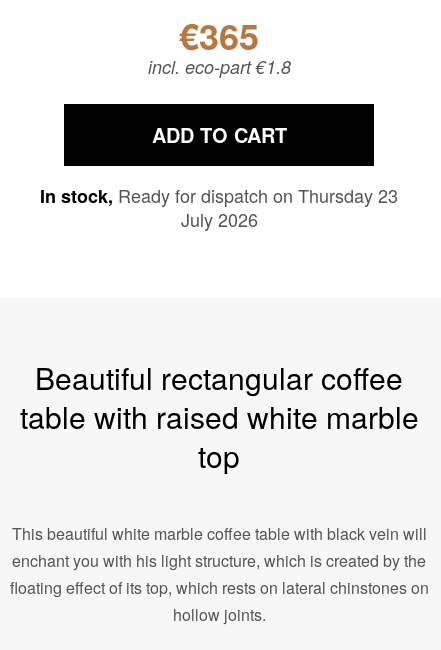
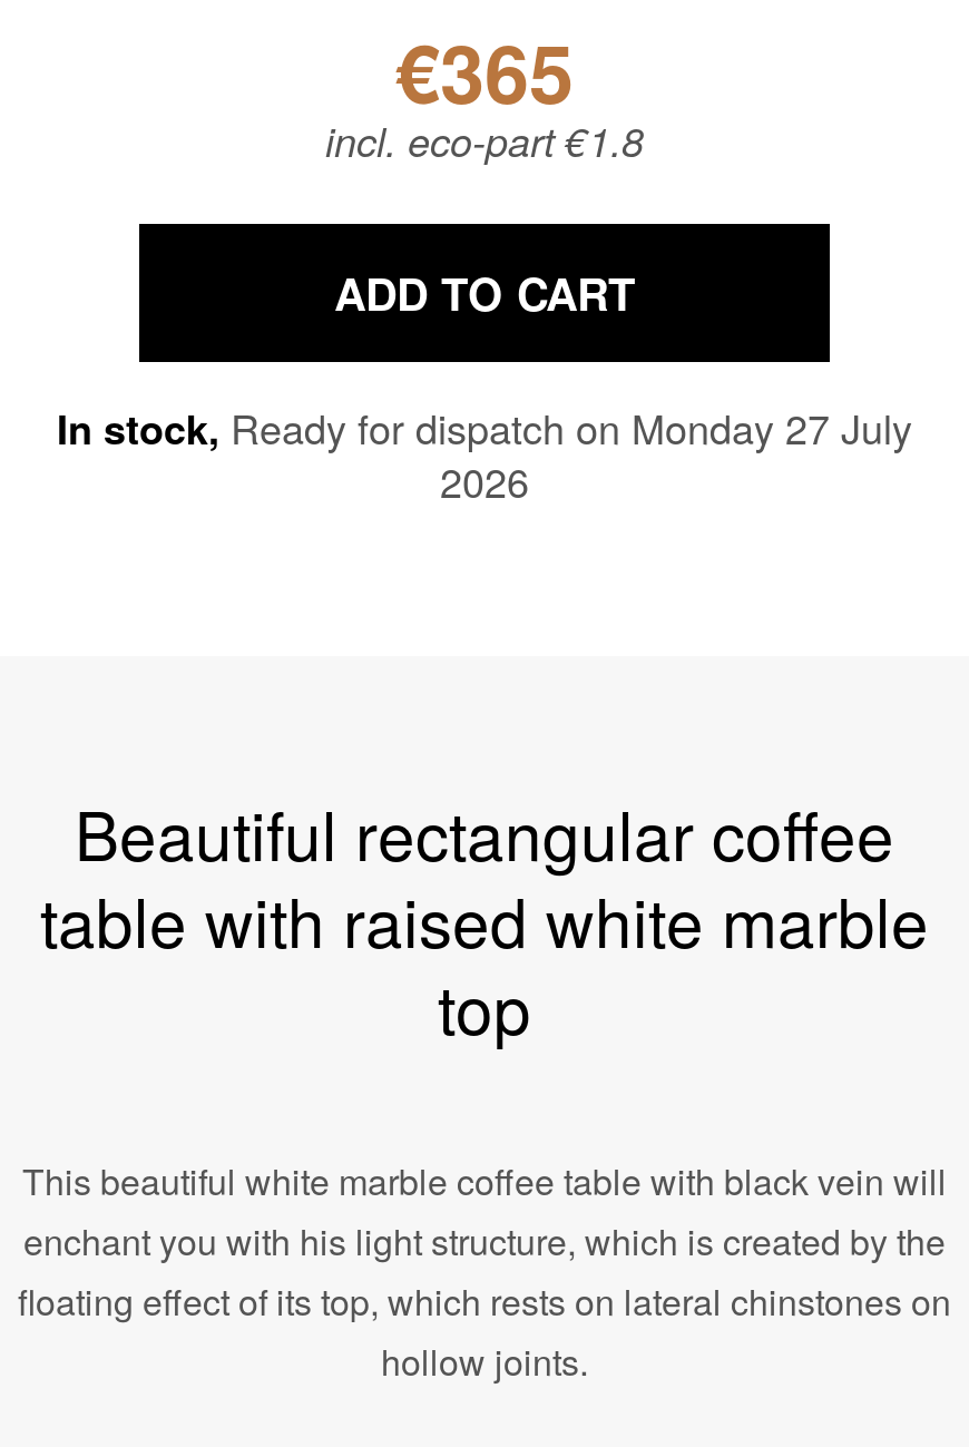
- In stock, Ready for dispatch on Thursday 23
- July 2026
+ In stock, Ready for dispatch on Monday 27 July
+ 2026
